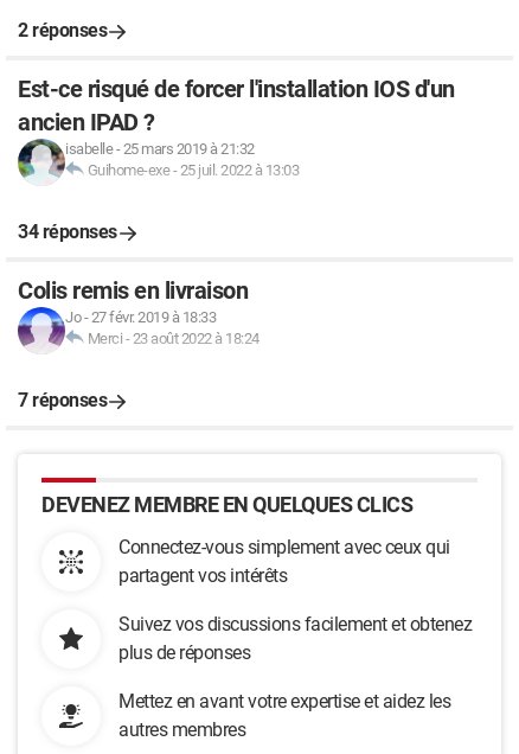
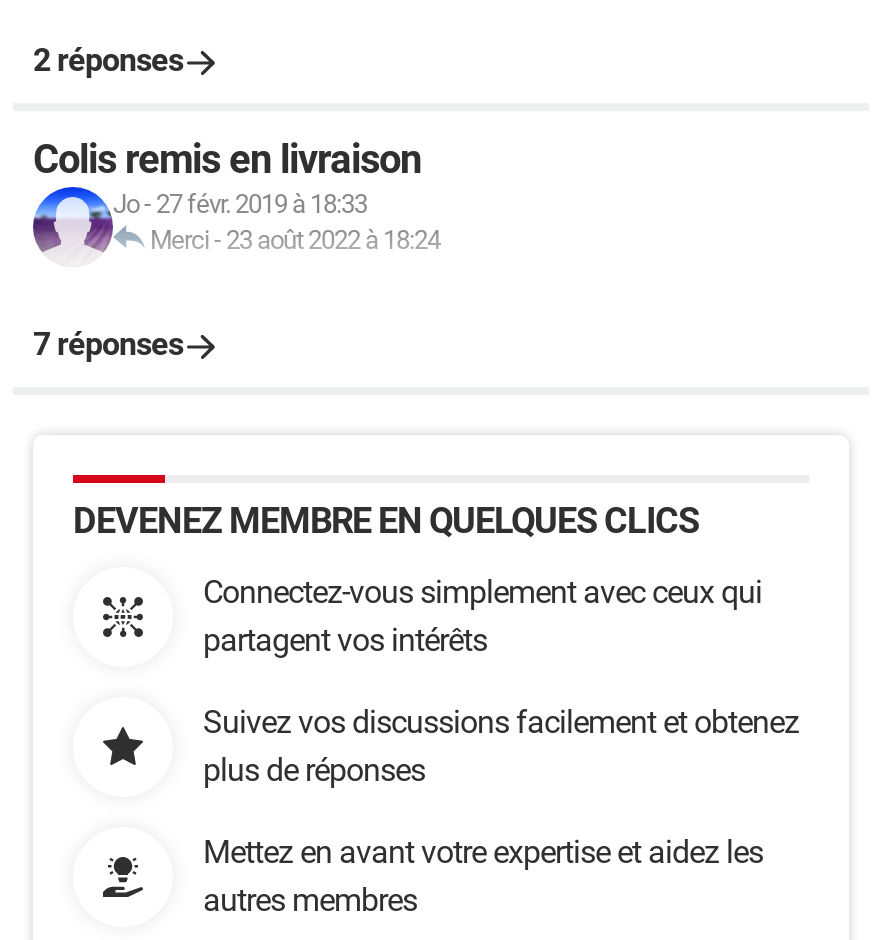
- [image]
- Est-ce risqué de forcer l'installation IOS d'un
- ancien IPAD ?
- isabelle- 25 mars 2019 à 21:32
- Guihome-exe - 25 juil. 2022 à 13:03
- 34 réponses
